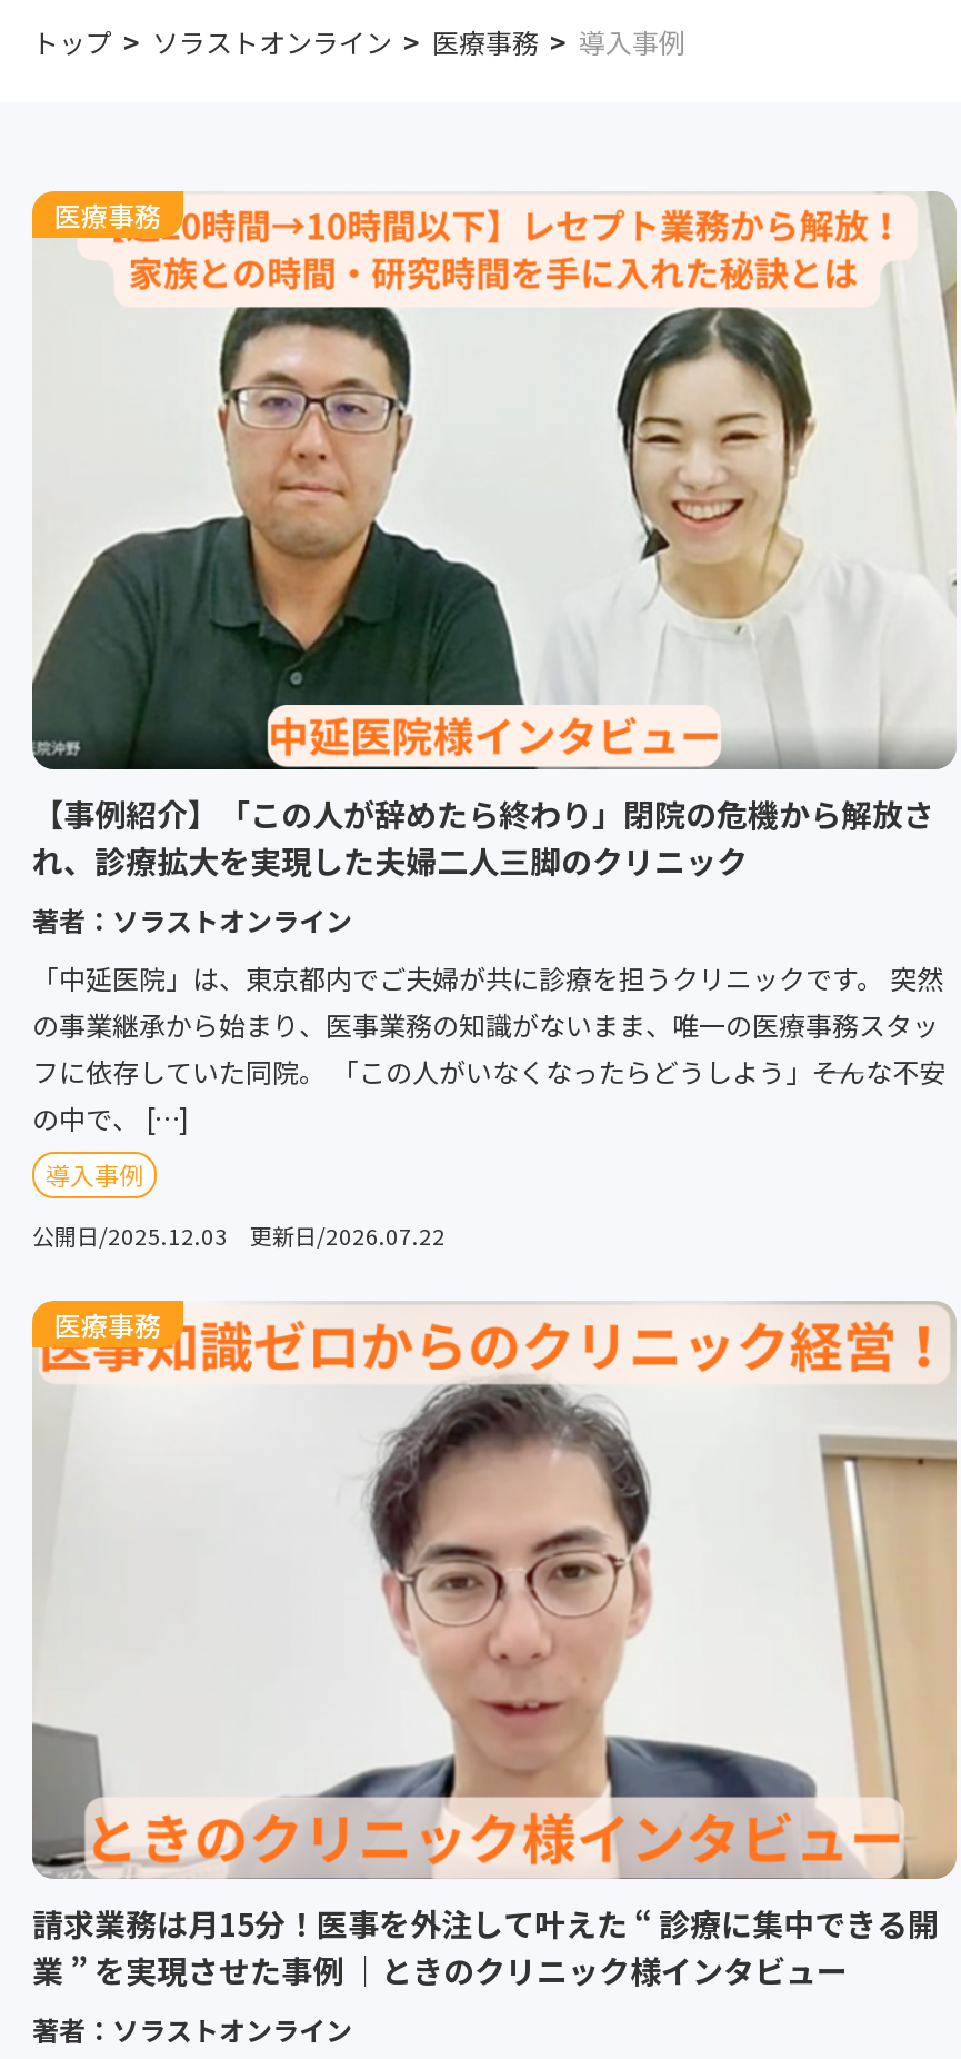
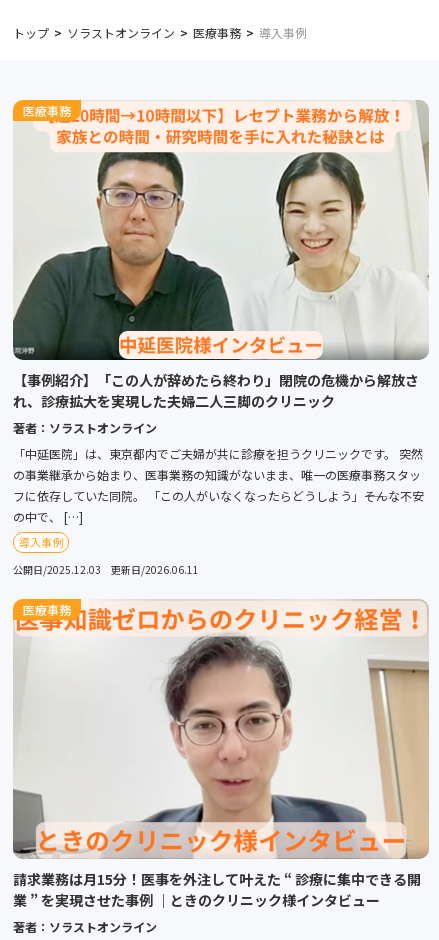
- 公開日/2025.12.03 更新日/2026.07.22
+ 公開日/2025.12.03 更新日/2026.06.11
